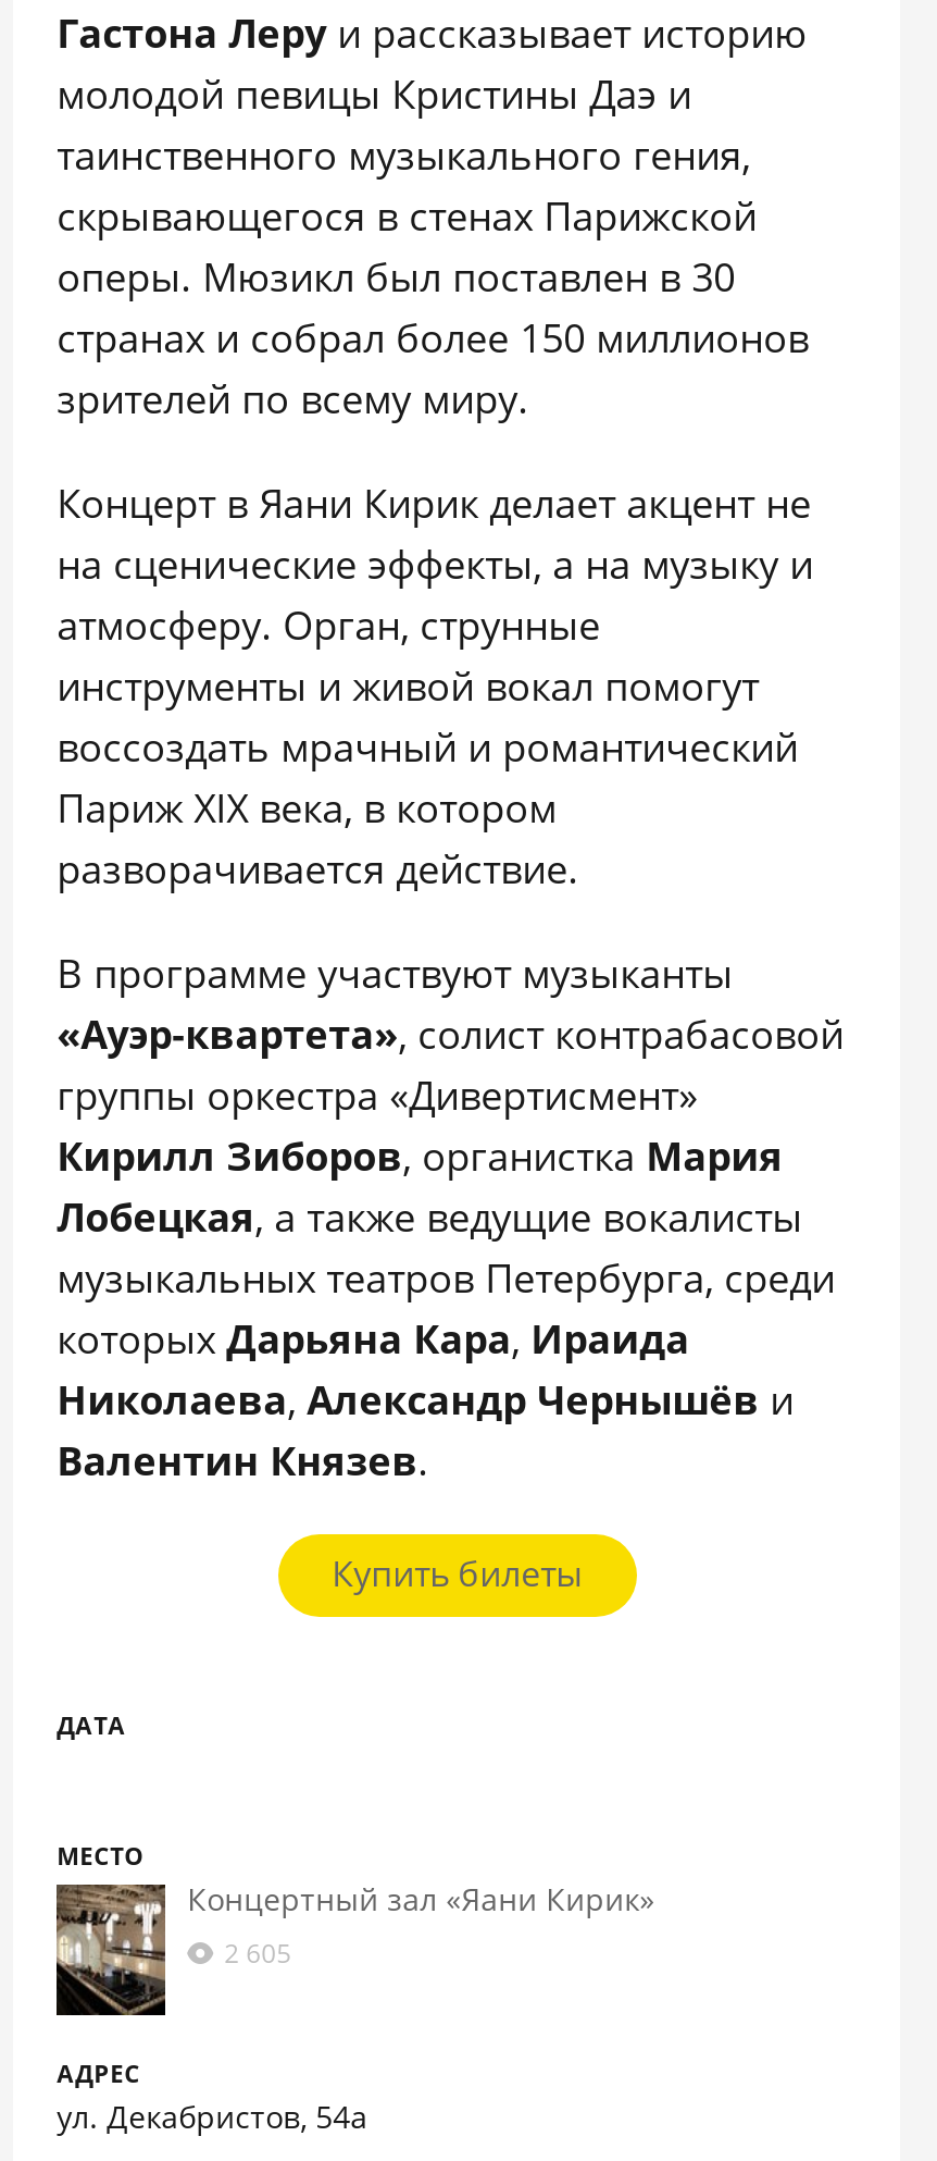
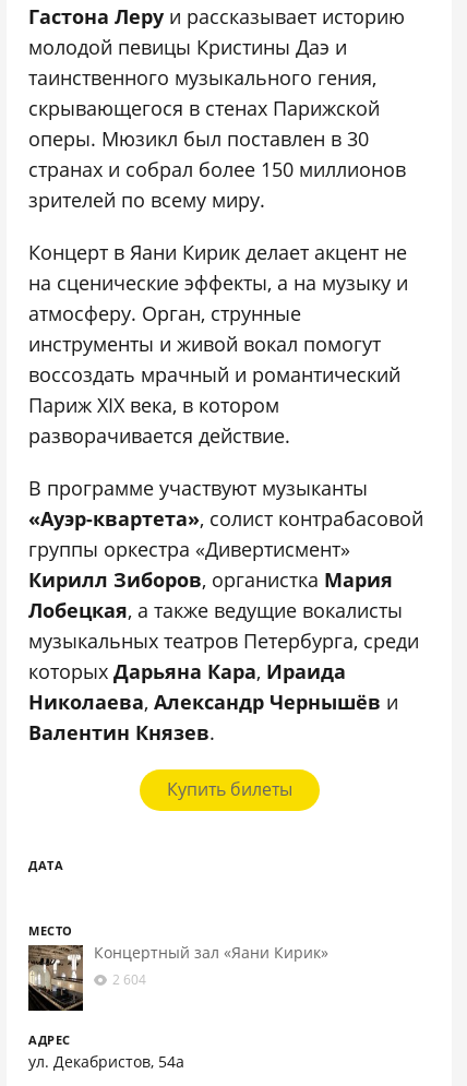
- 2 605
+ 2 604
